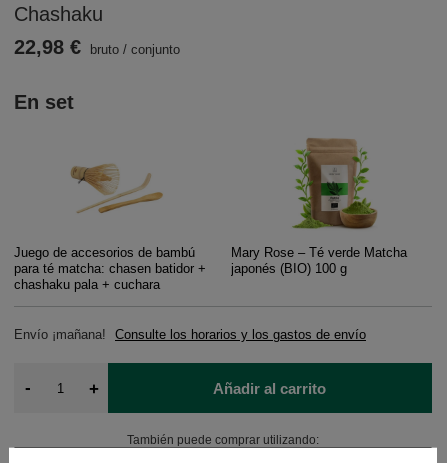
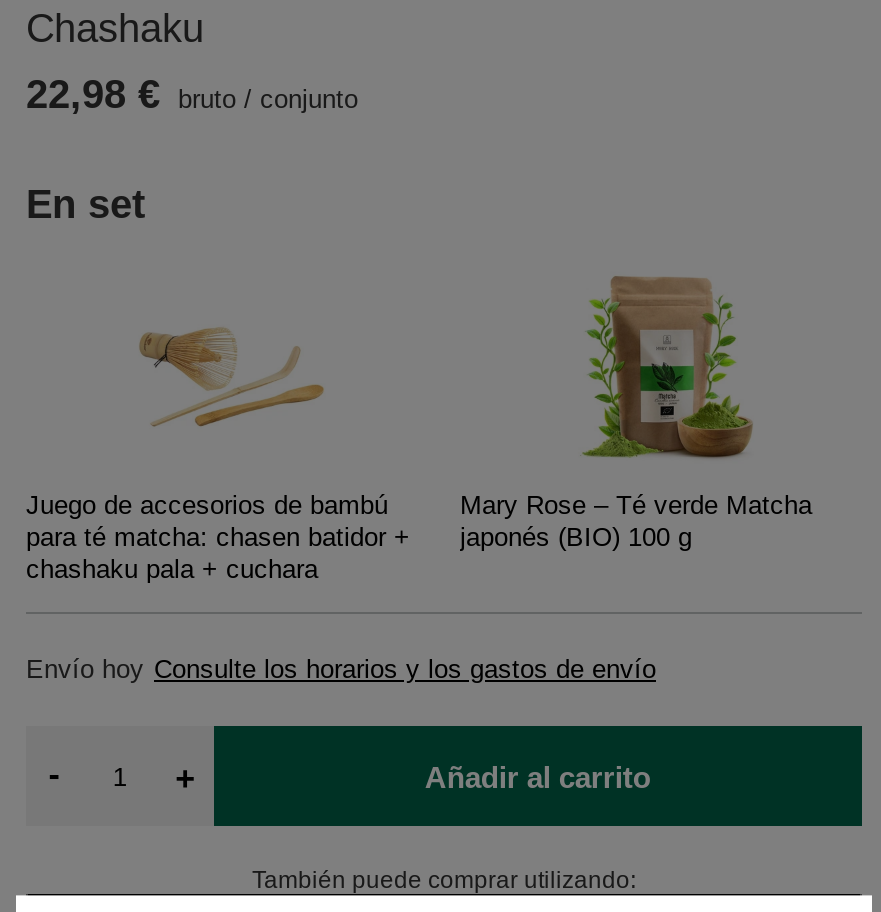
- Envío ¡mañana! Consulte los horarios y los gastos de envío
+ Envío hoy Consulte los horarios y los gastos de envío
